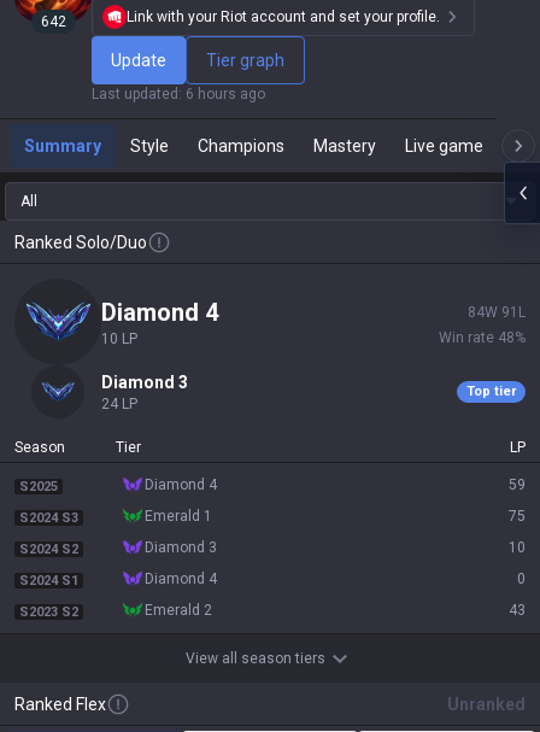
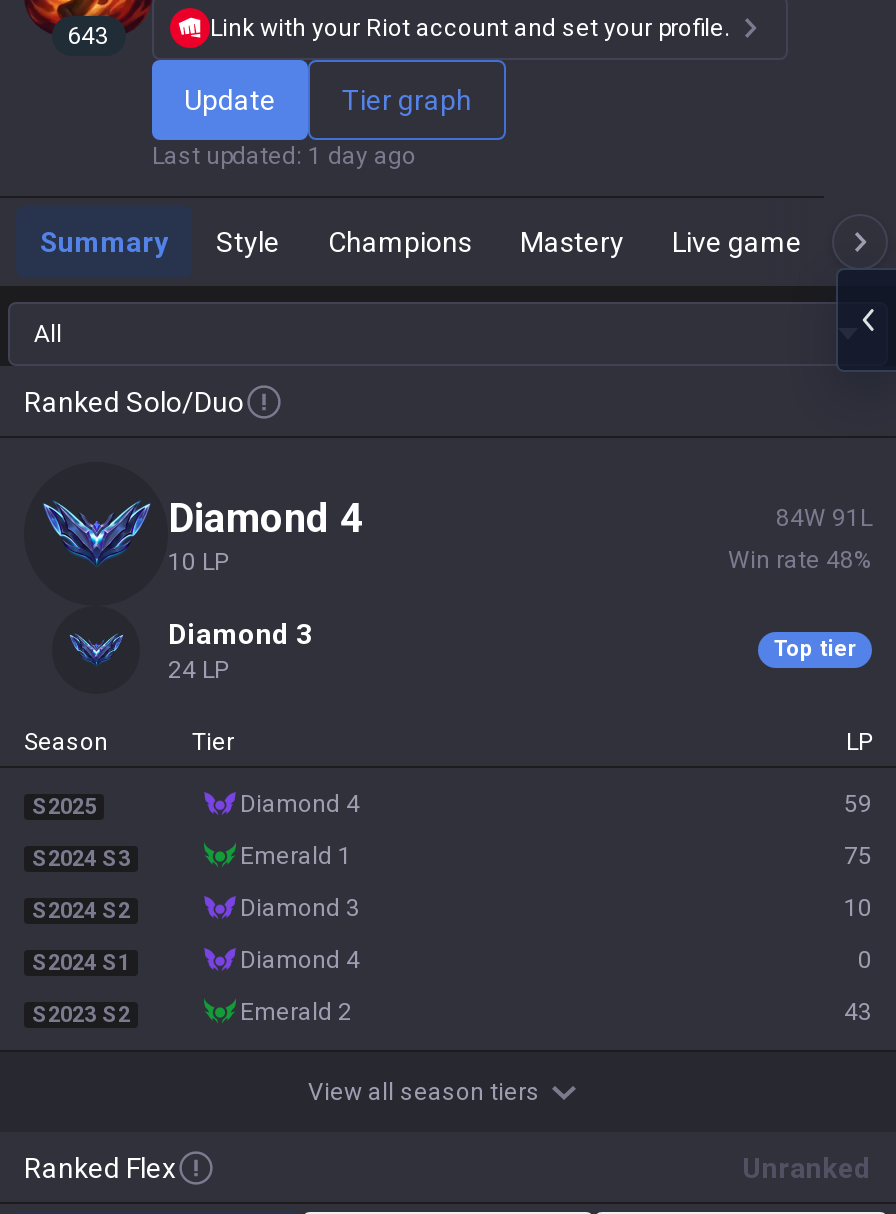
- 642
+ 643

- Last updated: 6 hours ago
+ Last updated: 1 day ago
